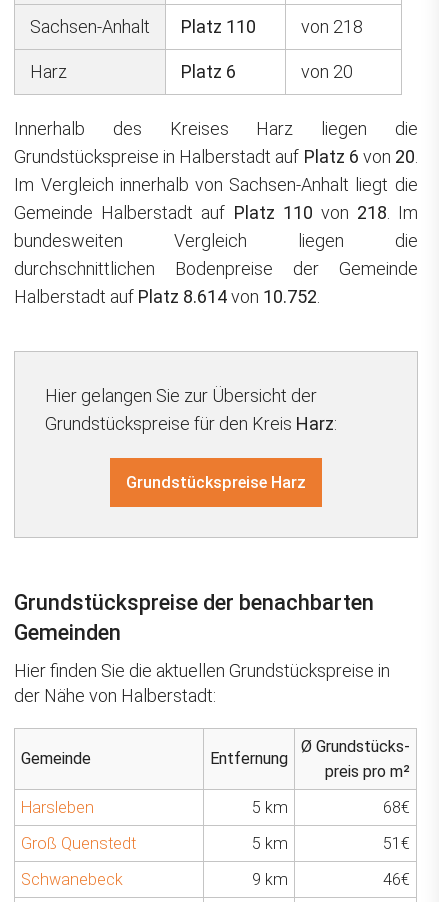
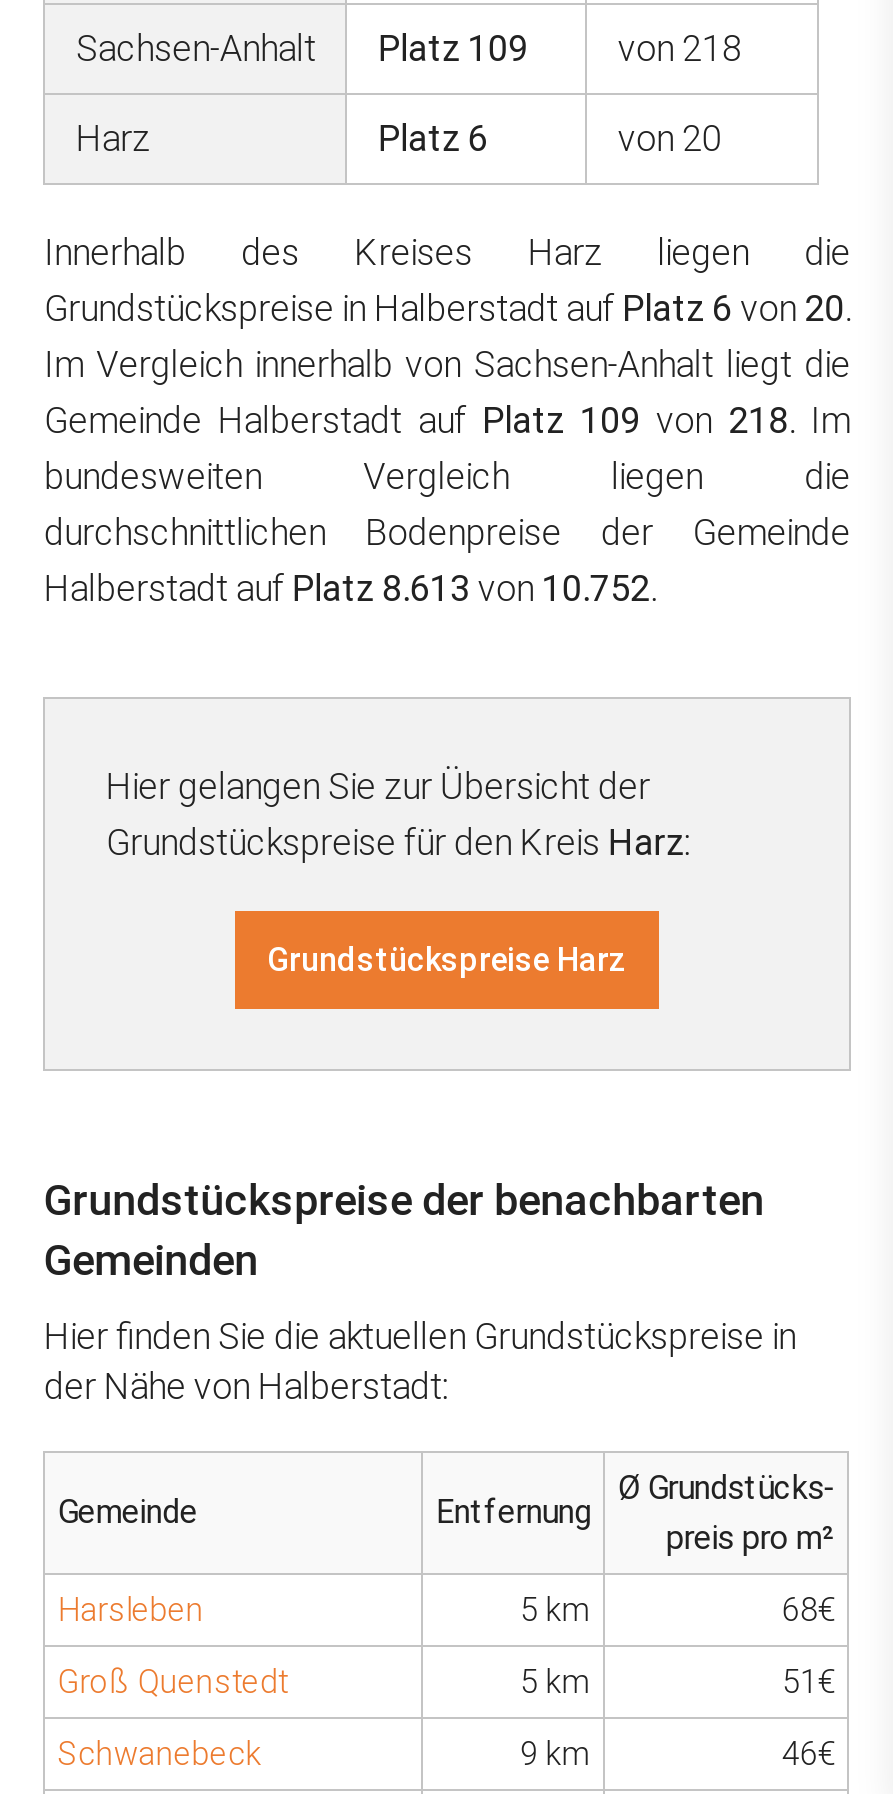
- Sachsen-Anhalt Platz 110
+ Sachsen-Anhalt Platz 109

- Gemeinde Halberstadt auf Platz 110 von 218. Im
+ Gemeinde Halberstadt auf Platz 109 von 218. Im

- Halberstadt auf Platz 8.614 von 10.752.
+ Halberstadt auf Platz 8.613 von 10.752.
